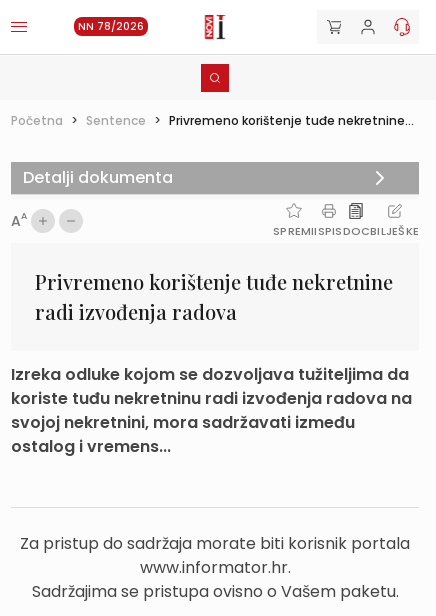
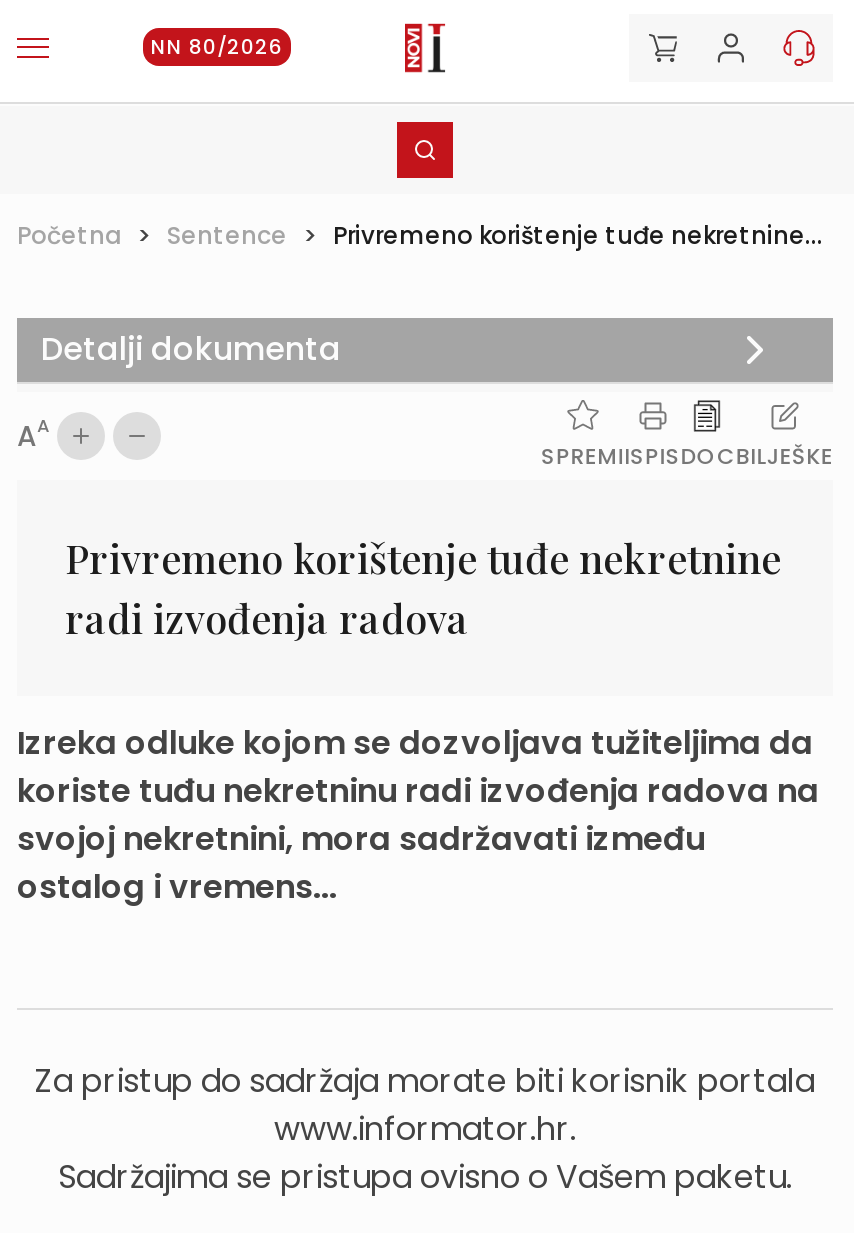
- NN 78/2026
+ NN 80/2026
